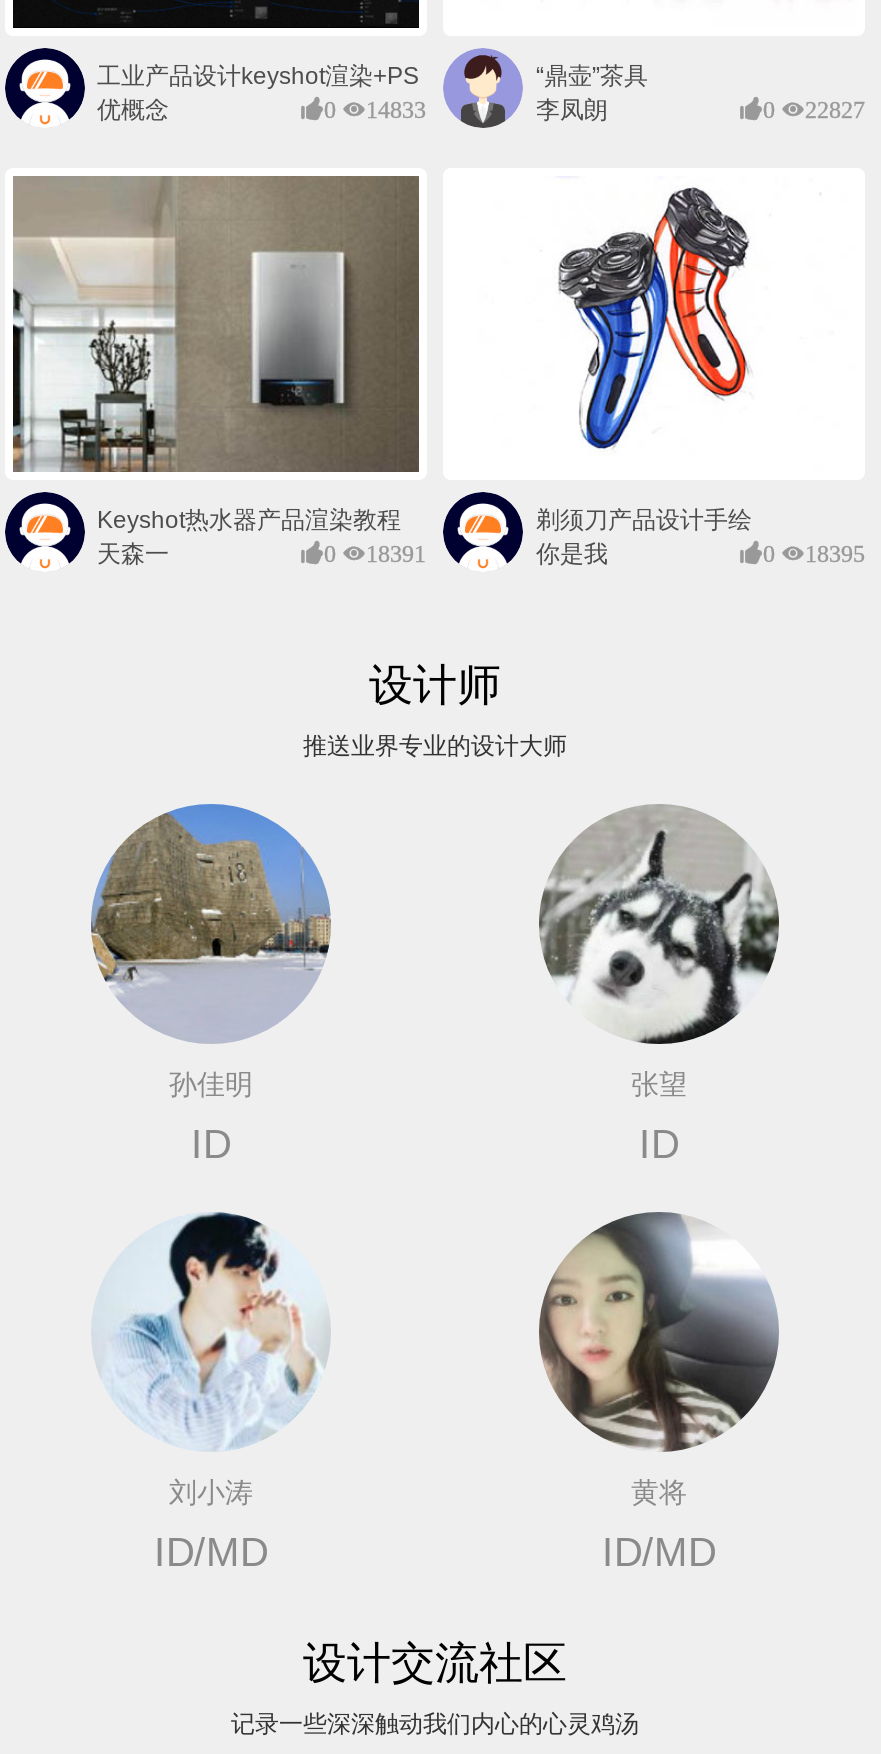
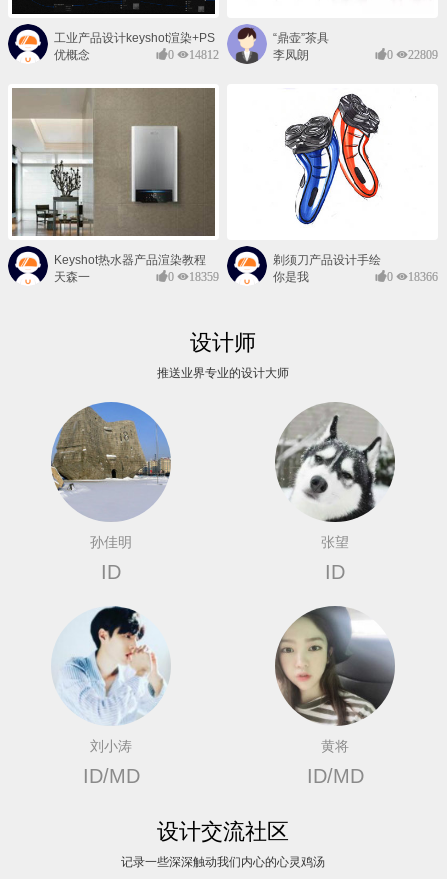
- 0 14833
+ 0 14812

- 0 22827
+ 0 22809

- 0 18391
+ 0 18359

- 0 18395
+ 0 18366
